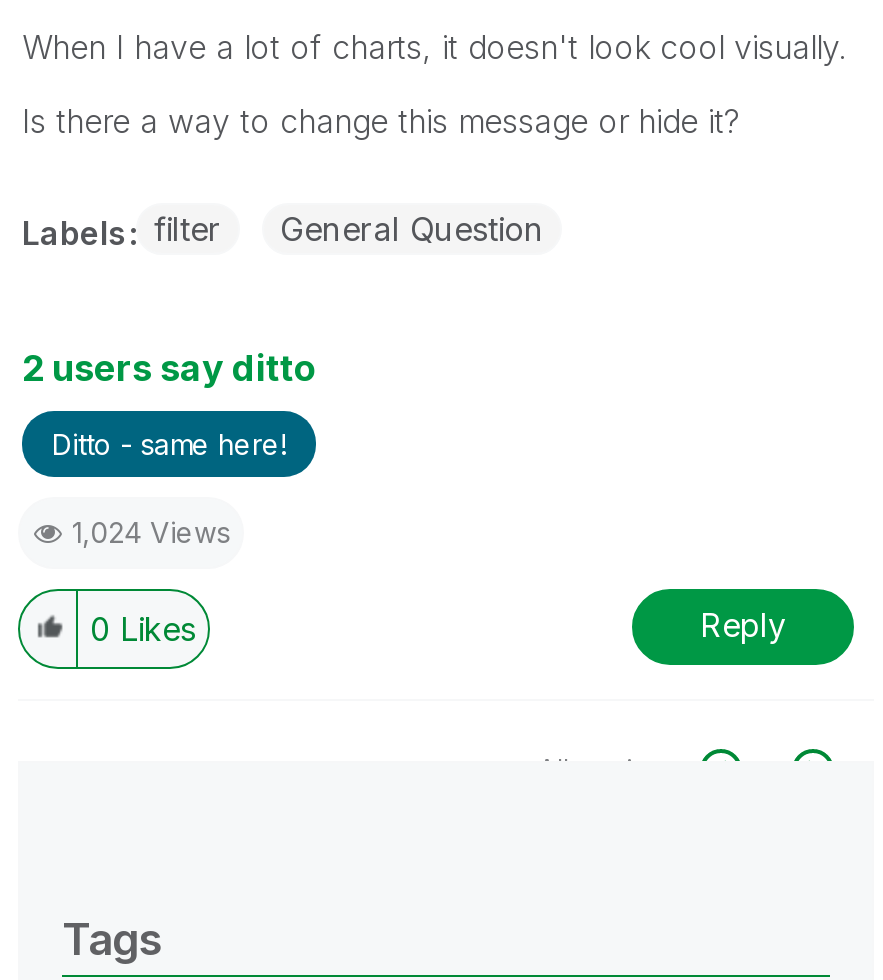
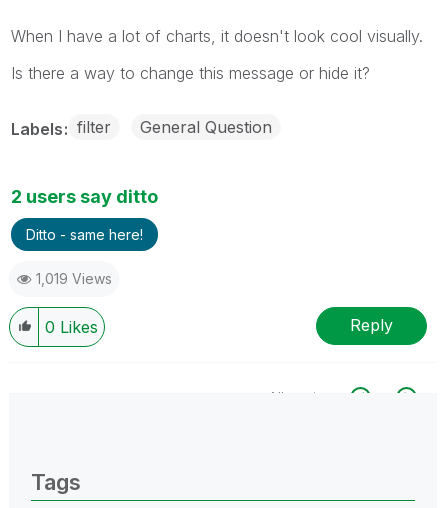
- 1,024 Views
+ 1,019 Views
